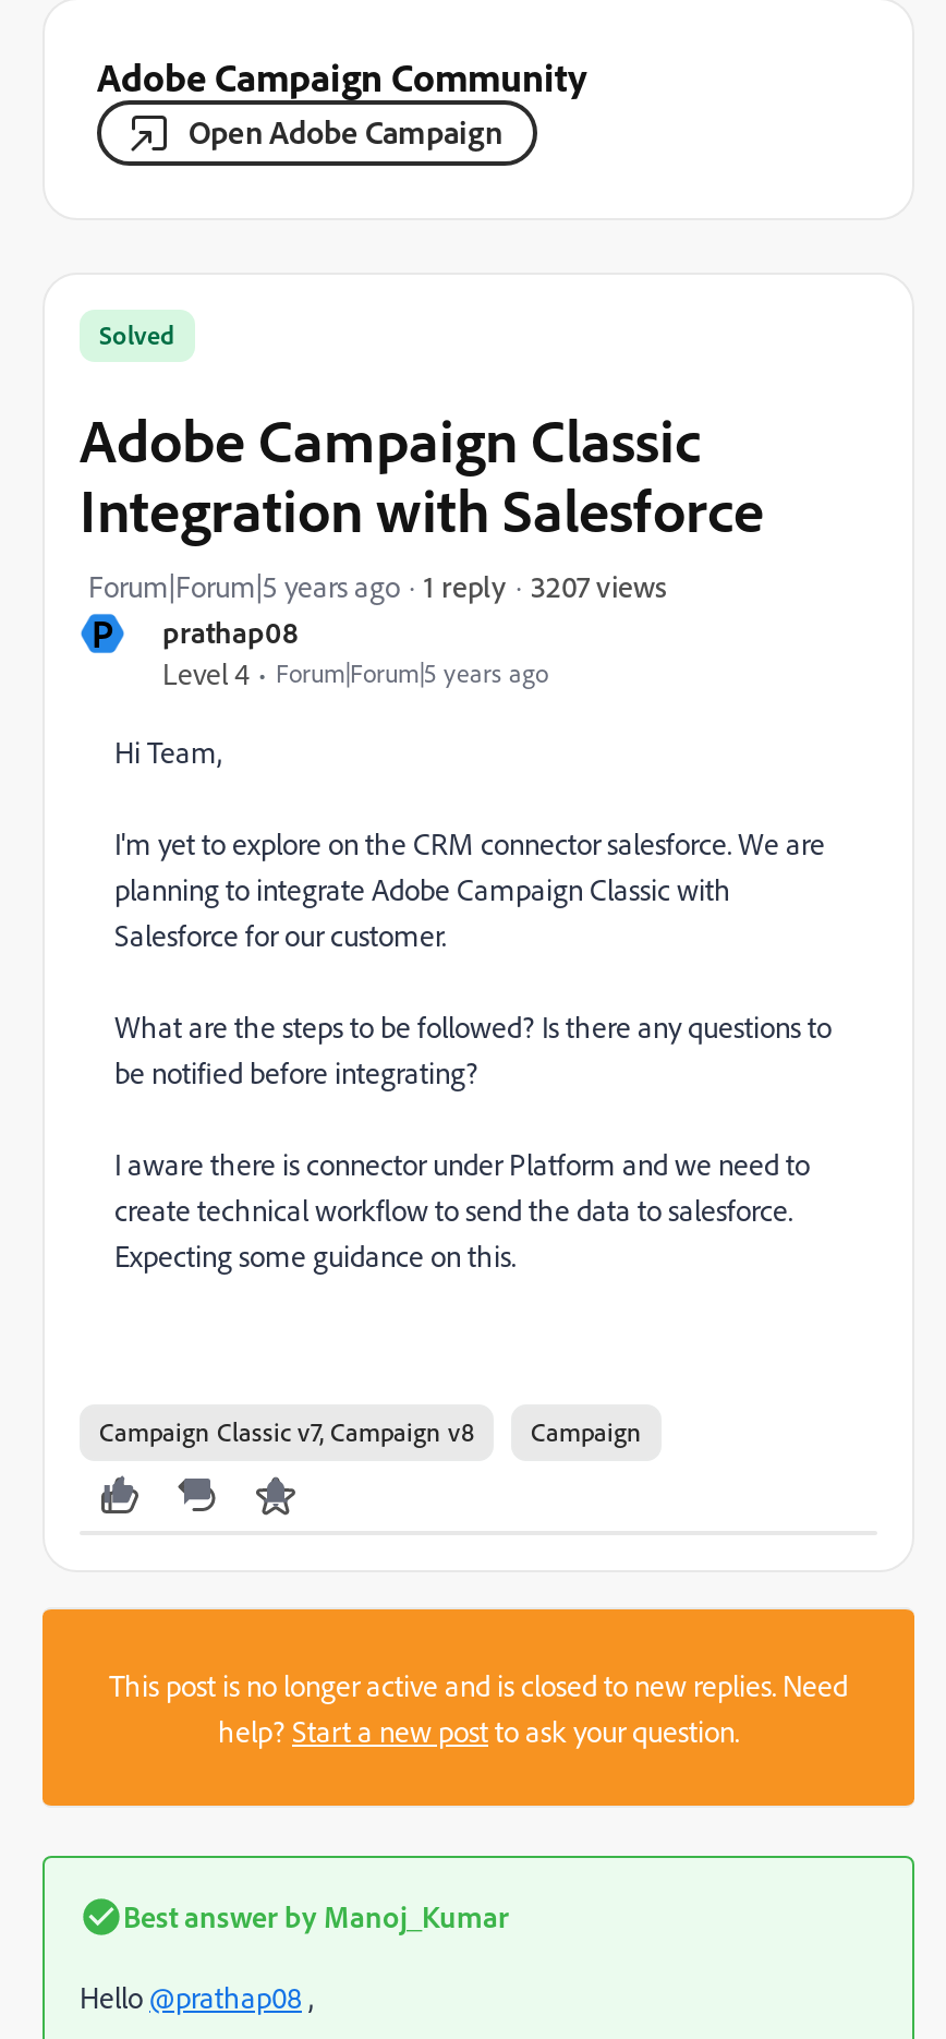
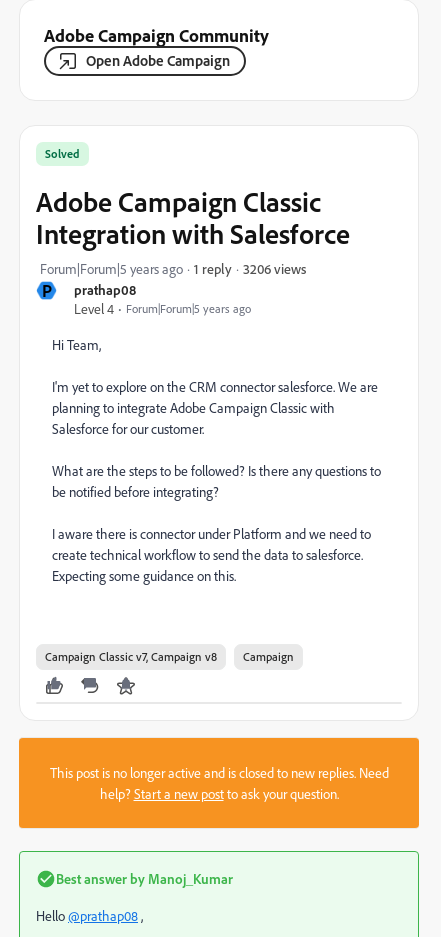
- 3207 views
+ 3206 views
